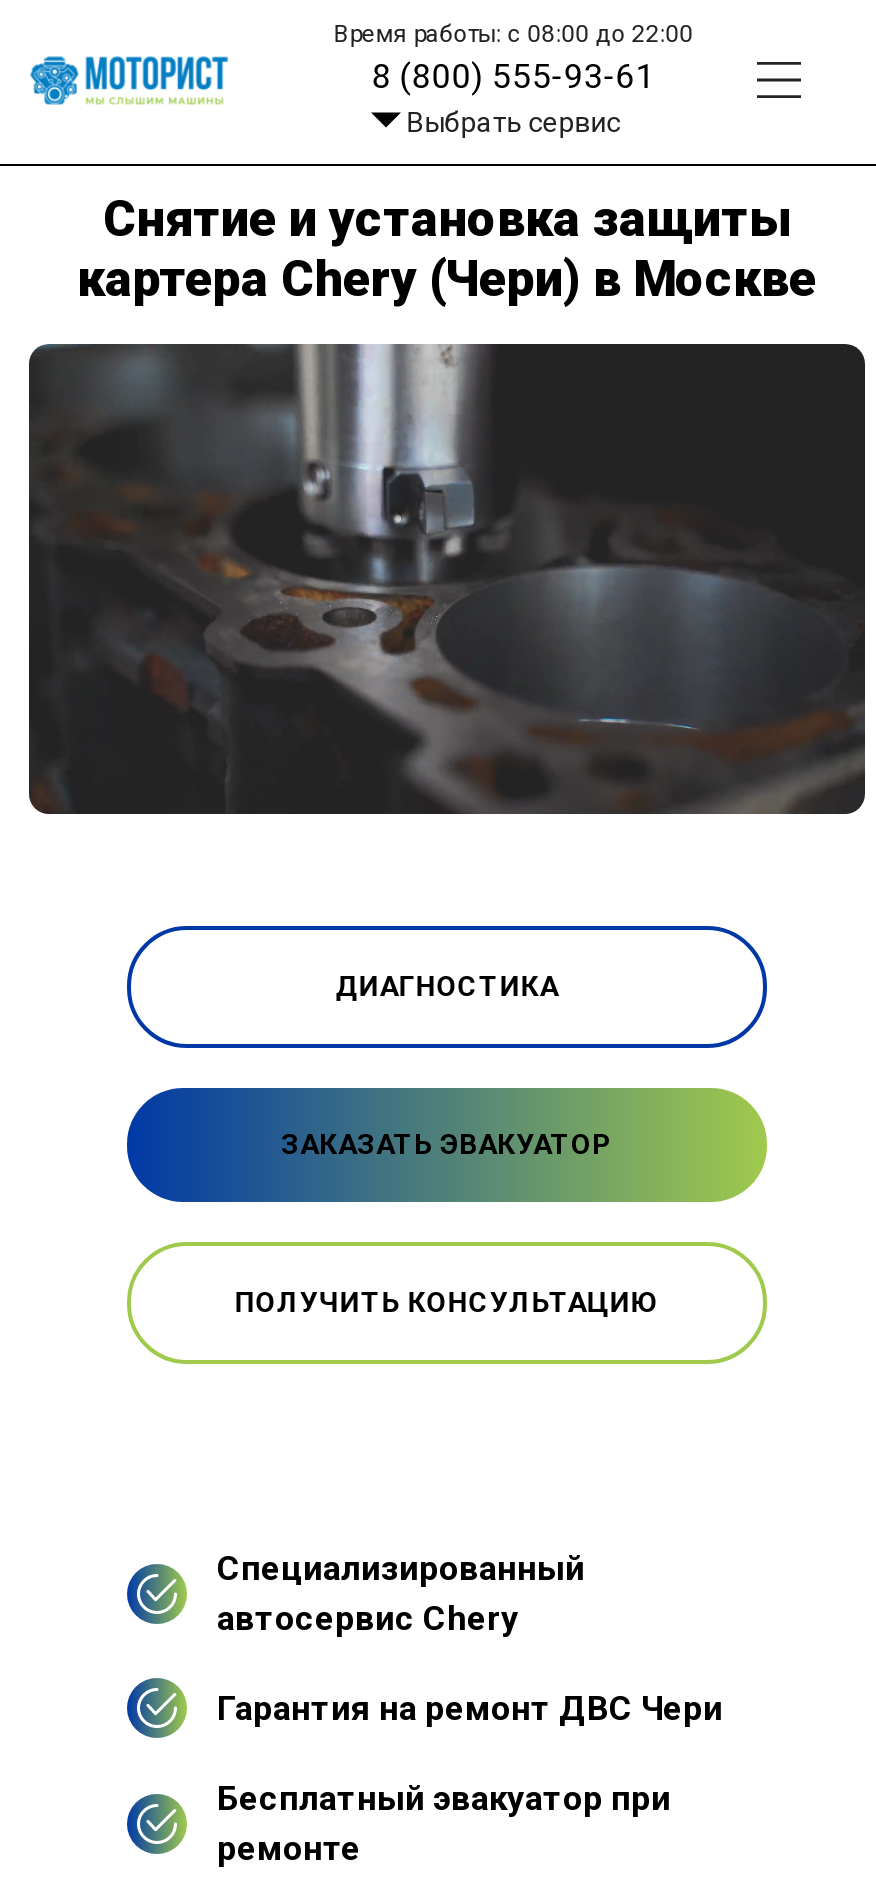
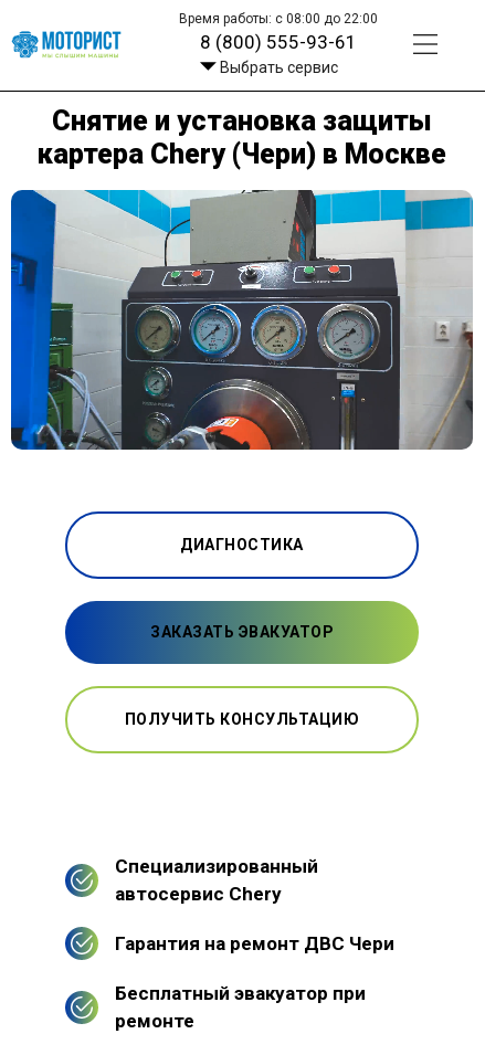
- [image]
+ [image]
